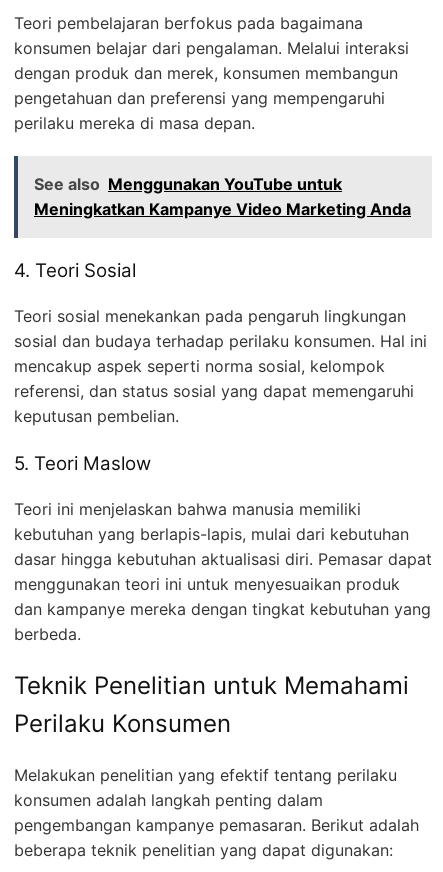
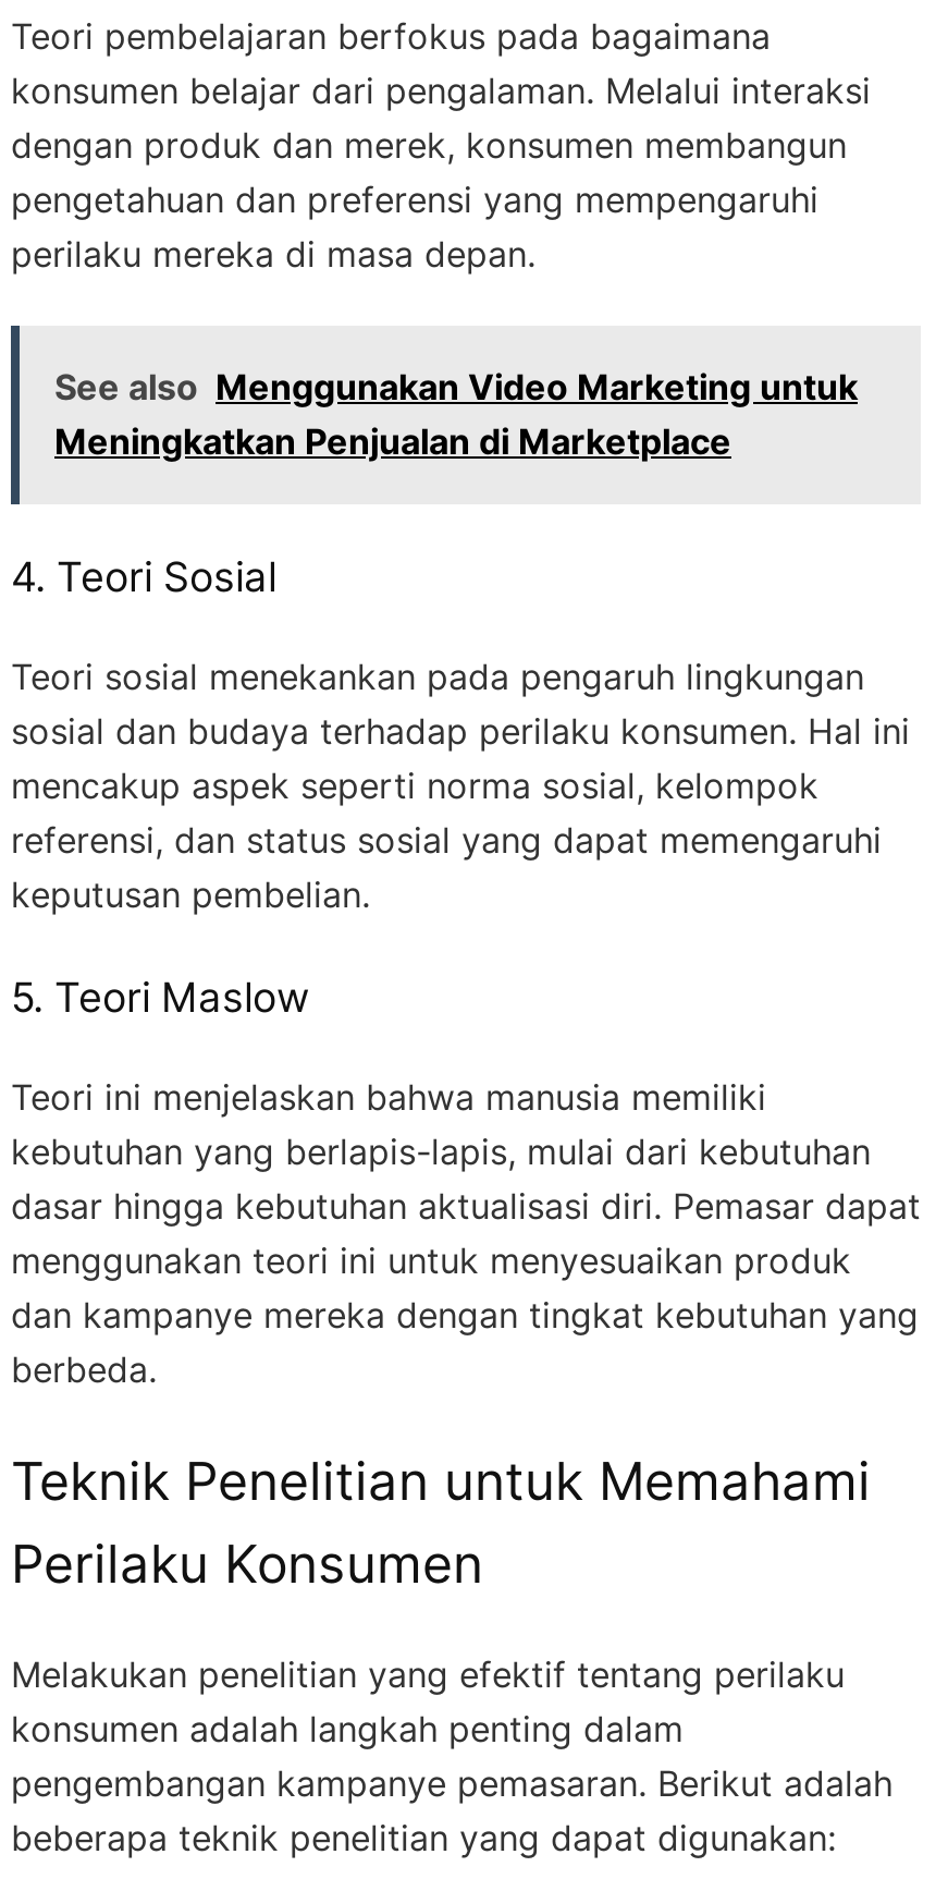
- See also Menggunakan YouTube untuk
- Meningkatkan Kampanye Video Marketing Anda
+ See also Menggunakan Video Marketing untuk
+ Meningkatkan Penjualan di Marketplace
